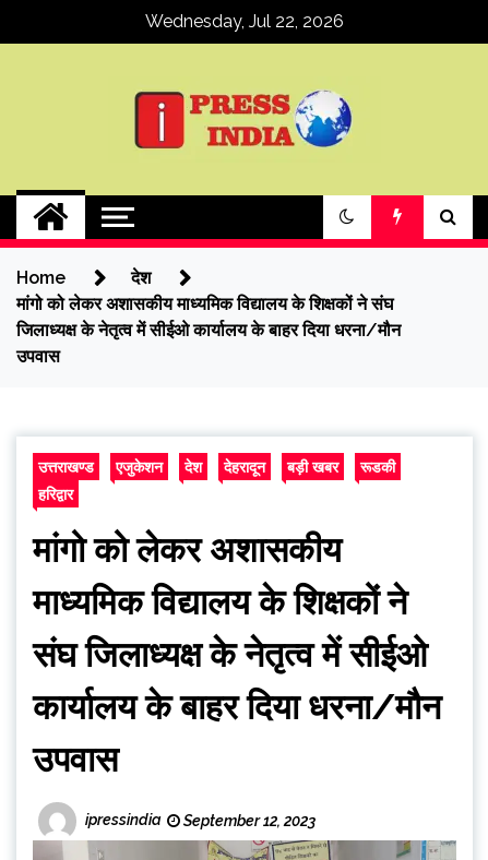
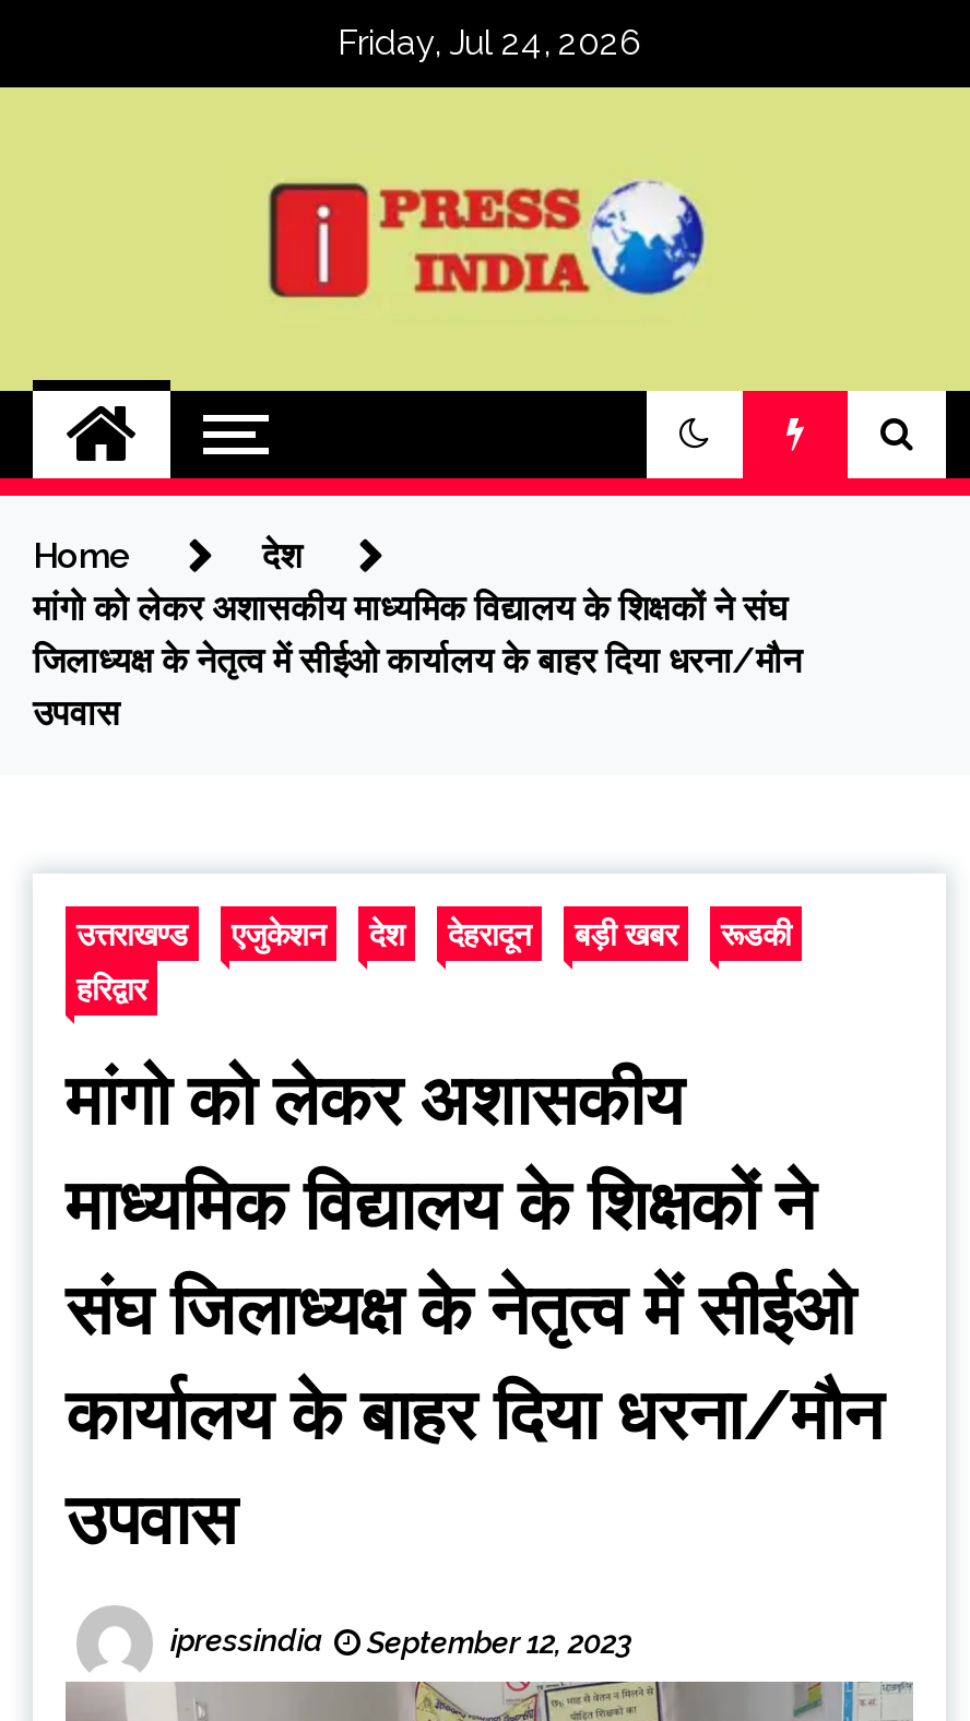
- Wednesday, Jul 22, 2026
+ Friday, Jul 24, 2026
